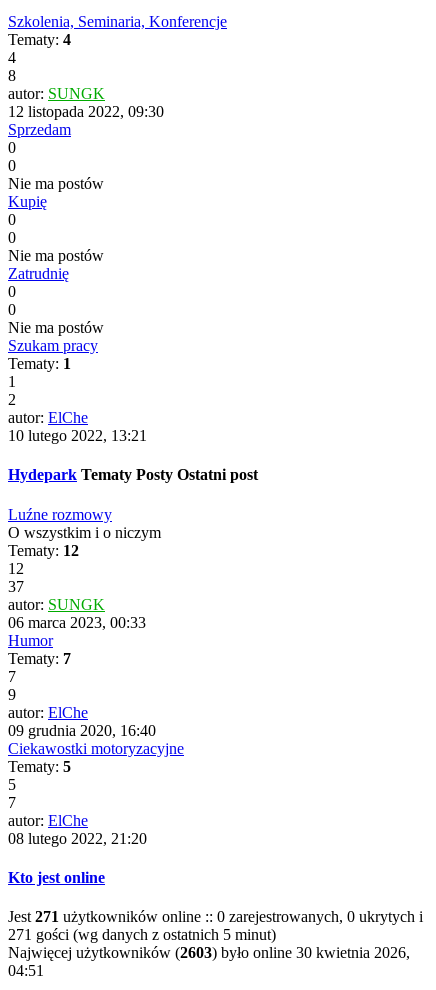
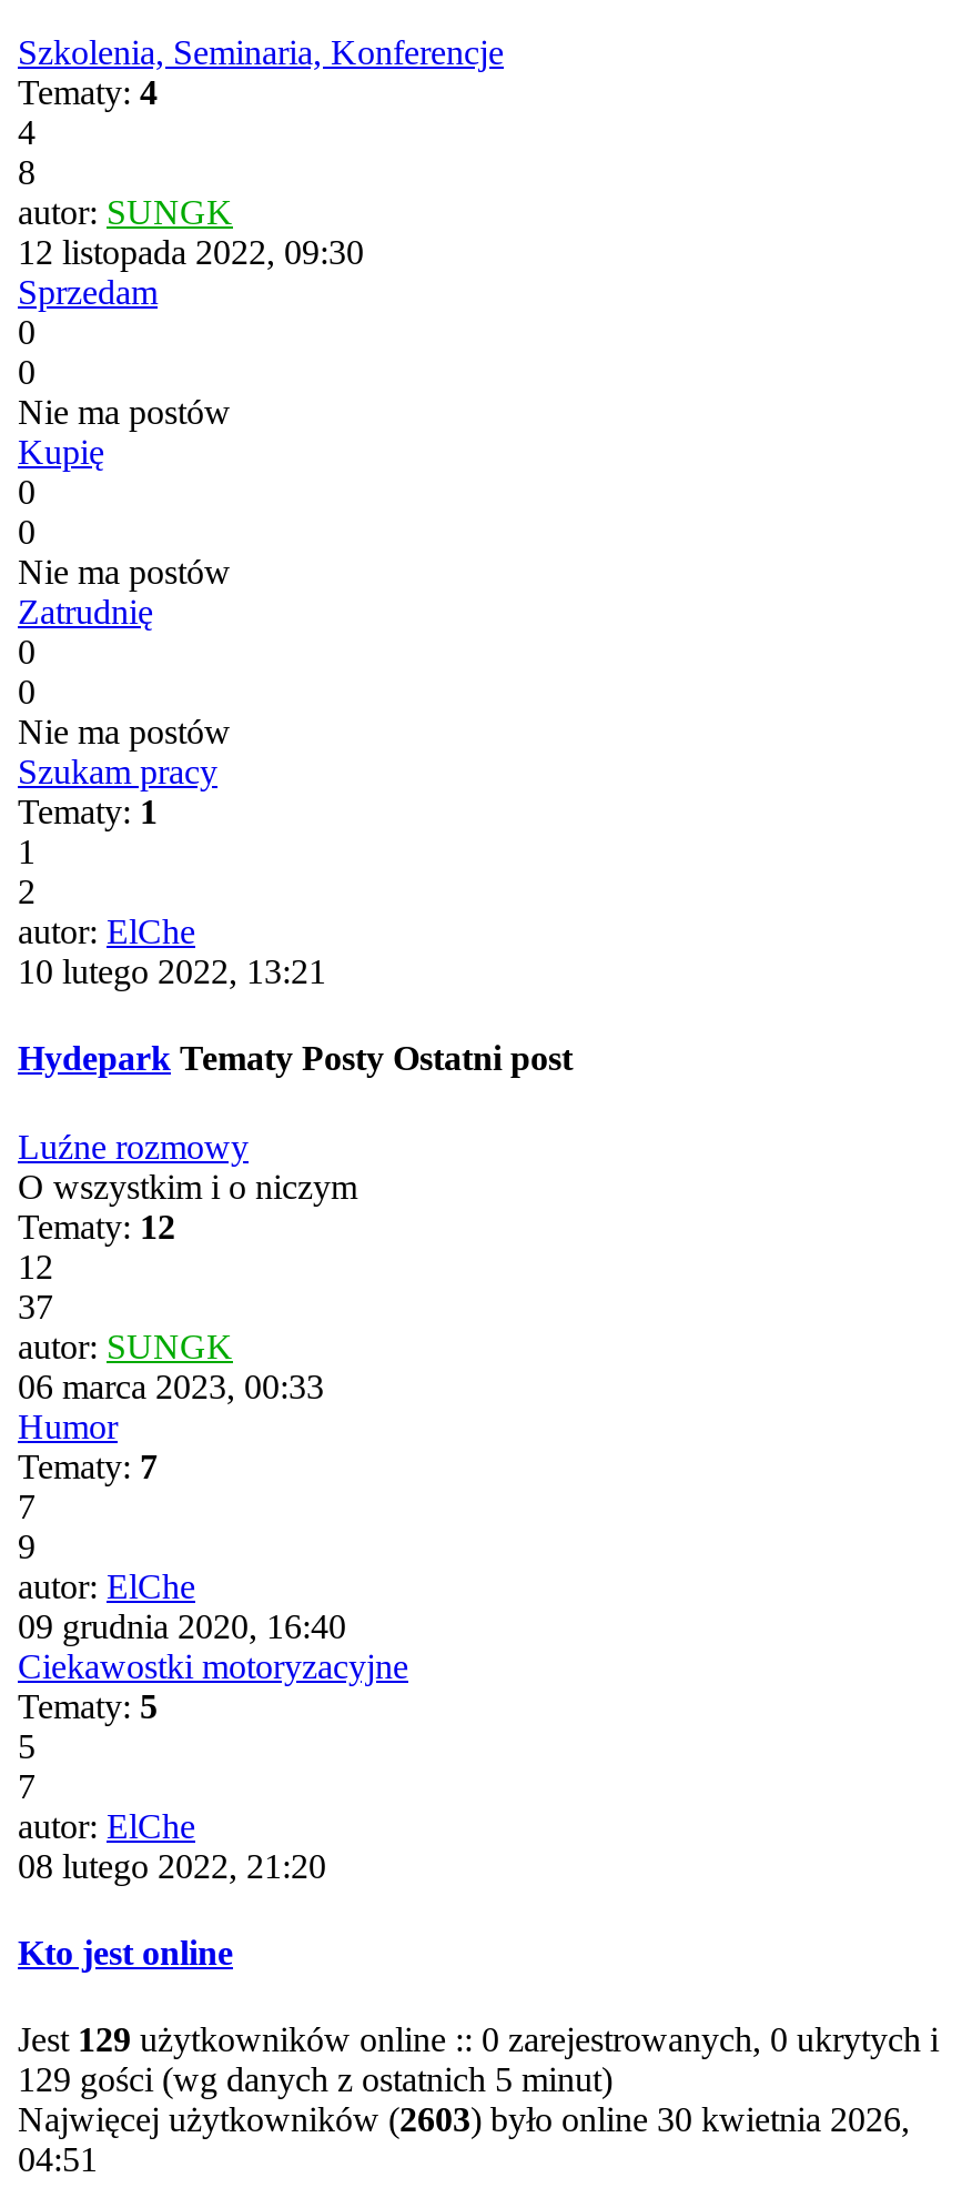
- Jest 271 użytkowników online :: 0 zarejestrowanych, 0 ukrytych i
+ Jest 129 użytkowników online :: 0 zarejestrowanych, 0 ukrytych i

- 271 gości (wg danych z ostatnich 5 minut)
+ 129 gości (wg danych z ostatnich 5 minut)
